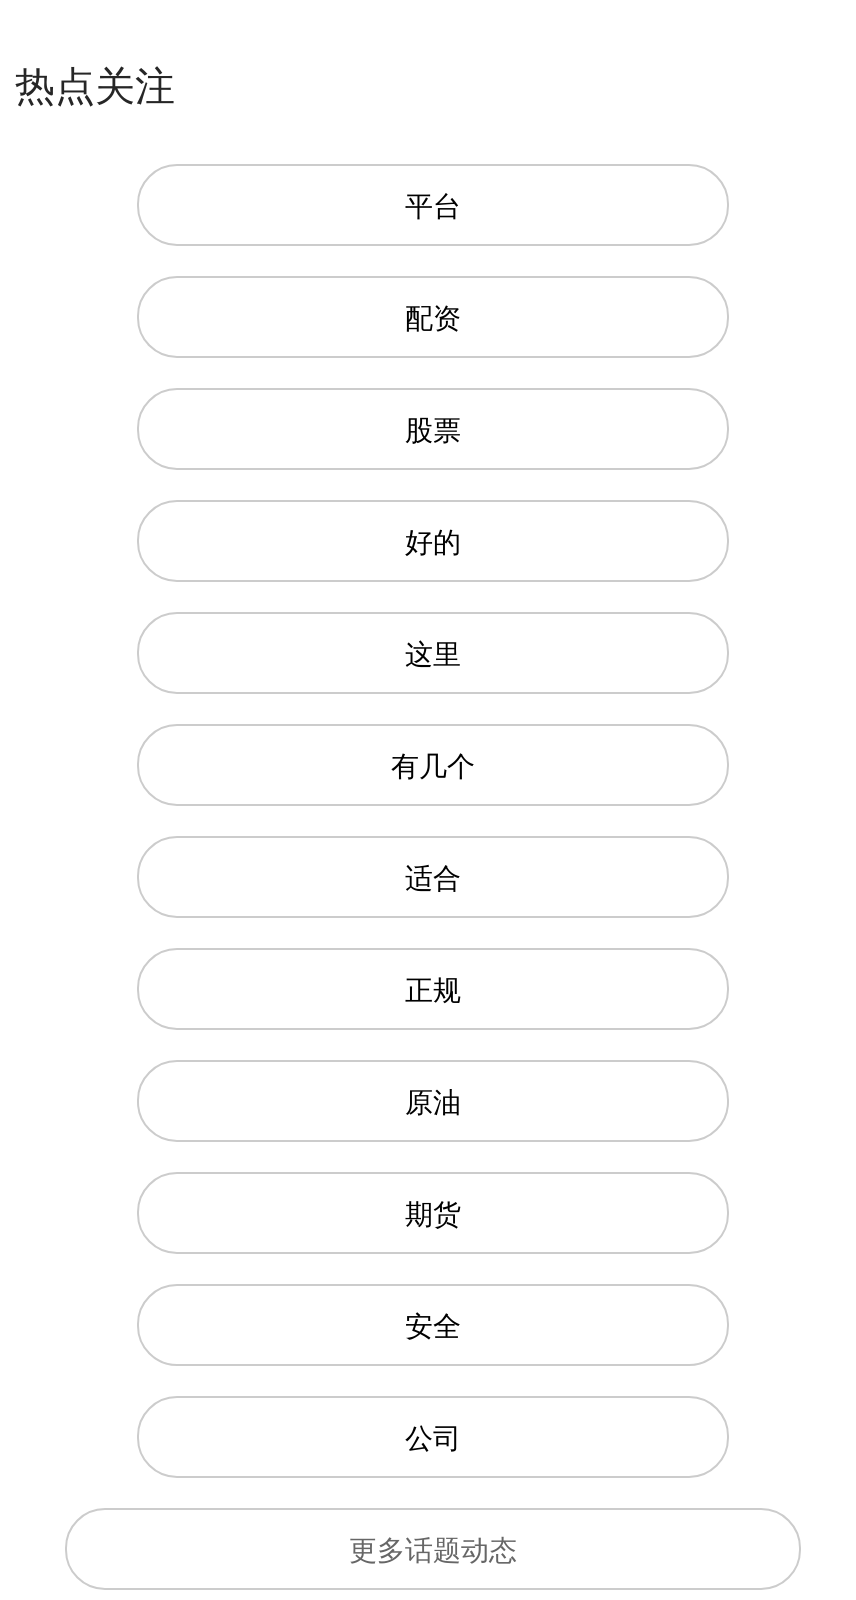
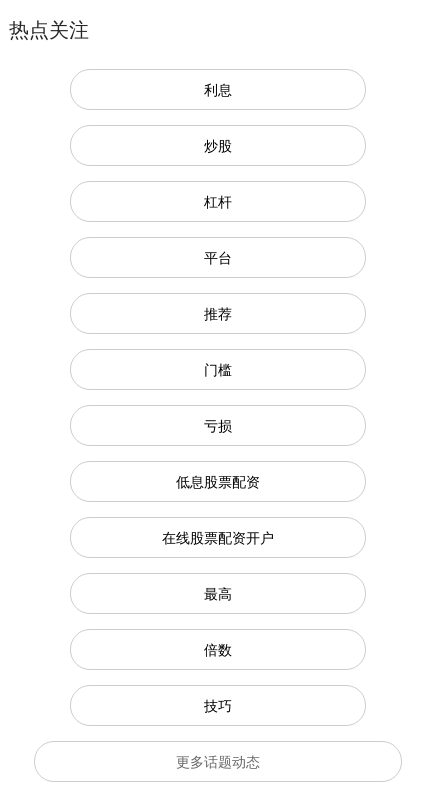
+ 利息
+ 炒股
+ 杠杆

moved down: 平台

- 配资
- 股票
- 好的
- 这里
- 有几个
- 适合
- 正规
- 原油
- 期货
- 安全
- 公司
+ 推荐
+ 门槛
+ 亏损
+ 低息股票配资
+ 在线股票配资开户
+ 最高
+ 倍数
+ 技巧
